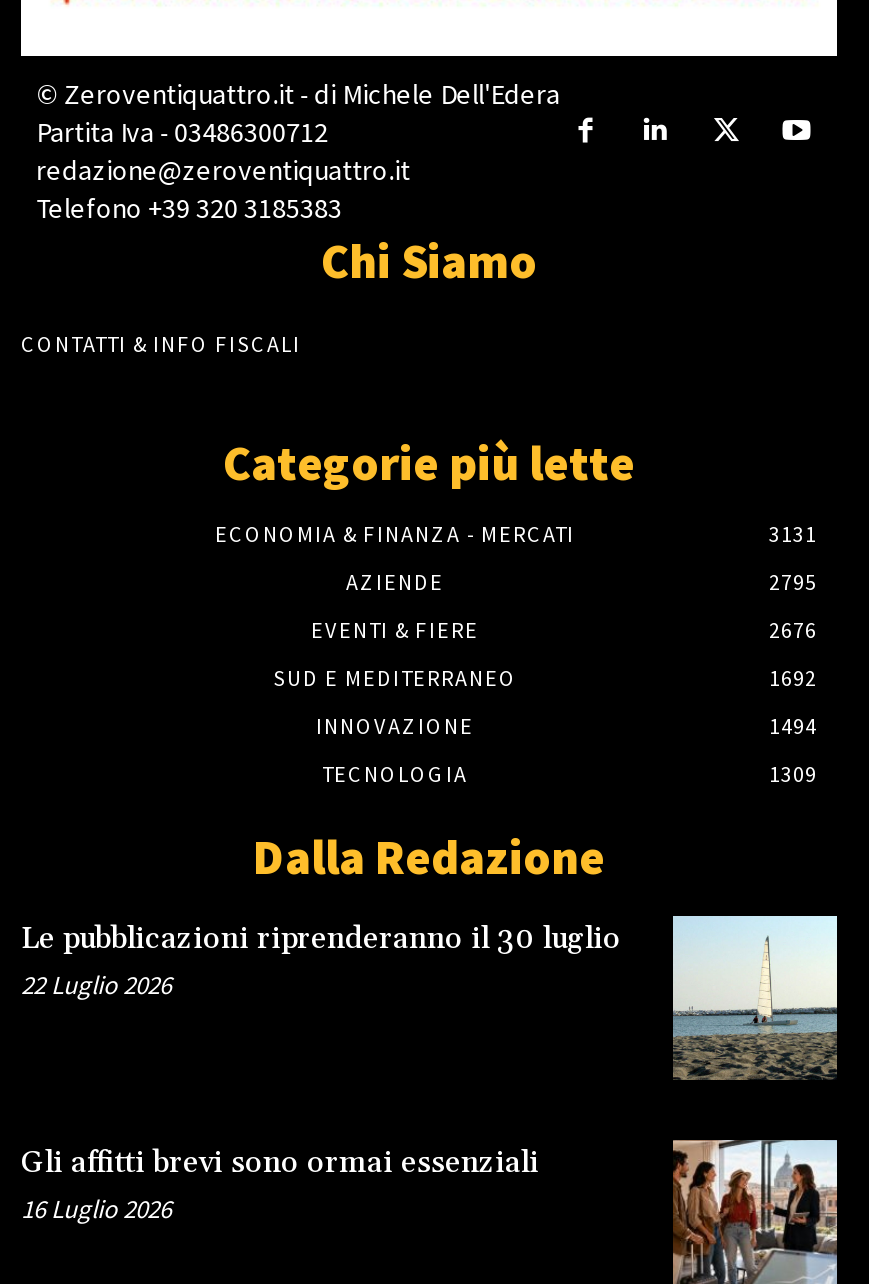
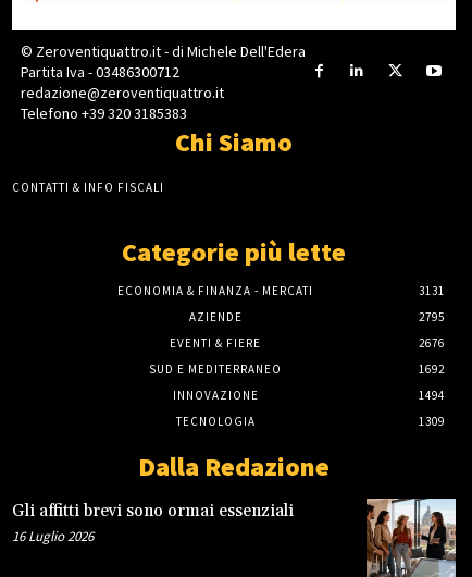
- [image]
- Le pubblicazioni riprenderanno il 30 luglio
- 22 Luglio 2026
